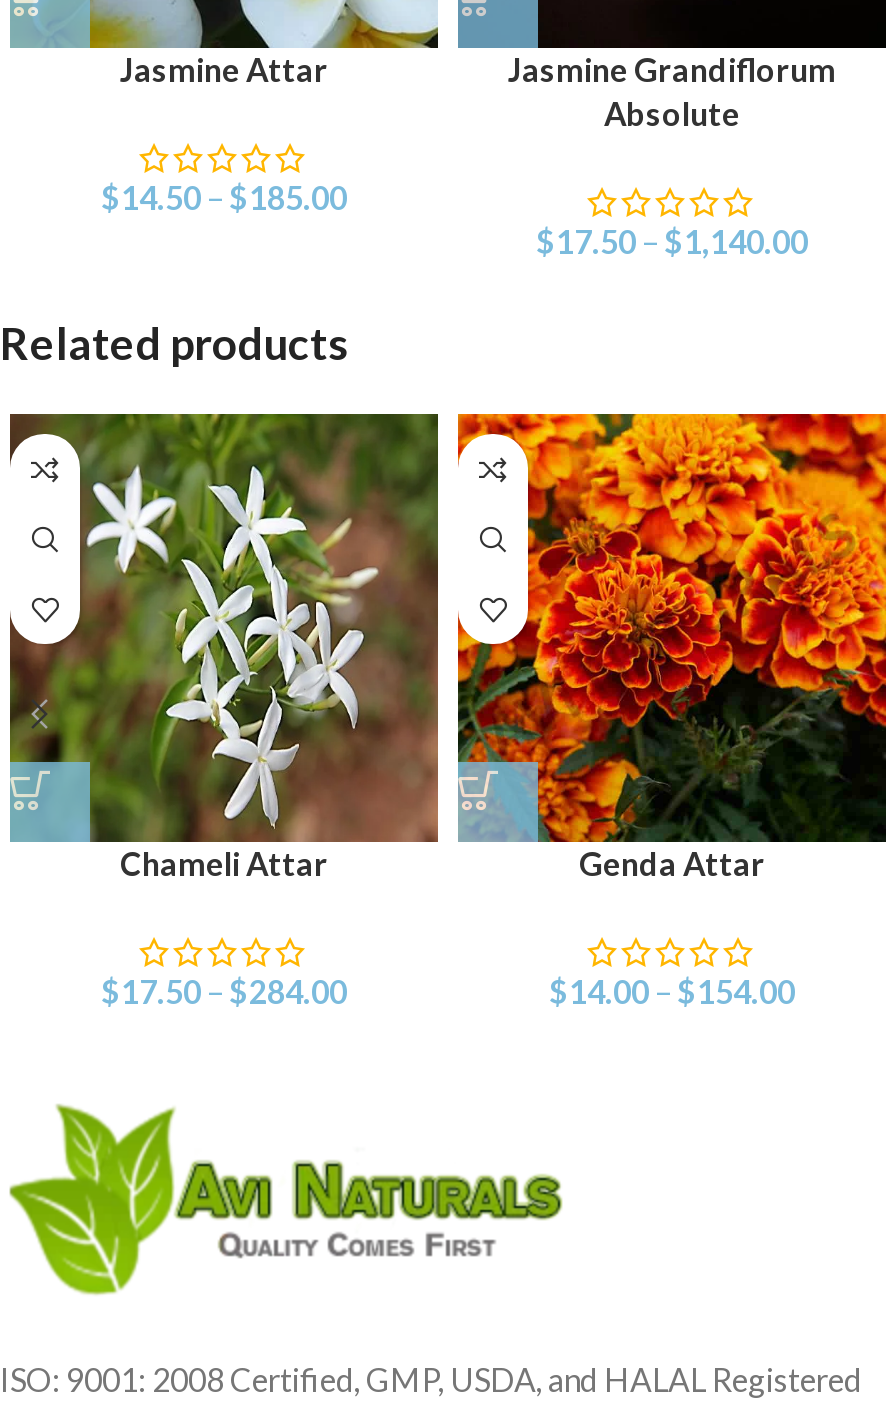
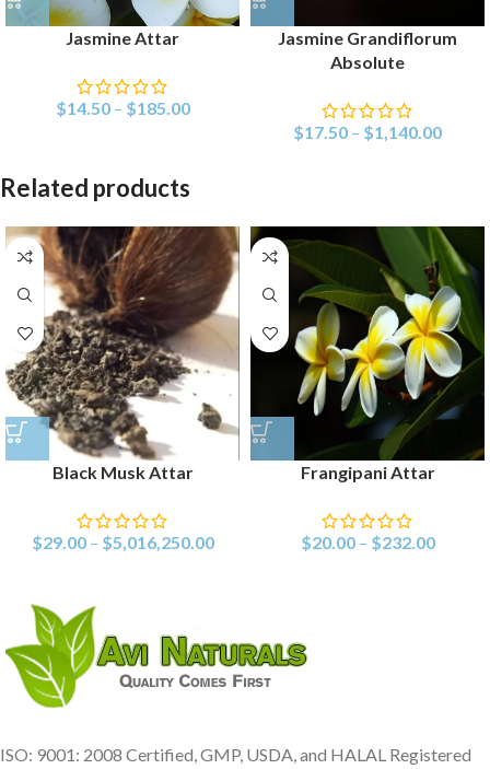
- [image]
- Chameli Attar
+ [image]
+ Black Musk Attar

- [image]
- Genda Attar
+ [image]
+ Frangipani Attar

- $17.50 – $284.00
+ $29.00 – $5,016,250.00

- $14.00 – $154.00
+ $20.00 – $232.00
